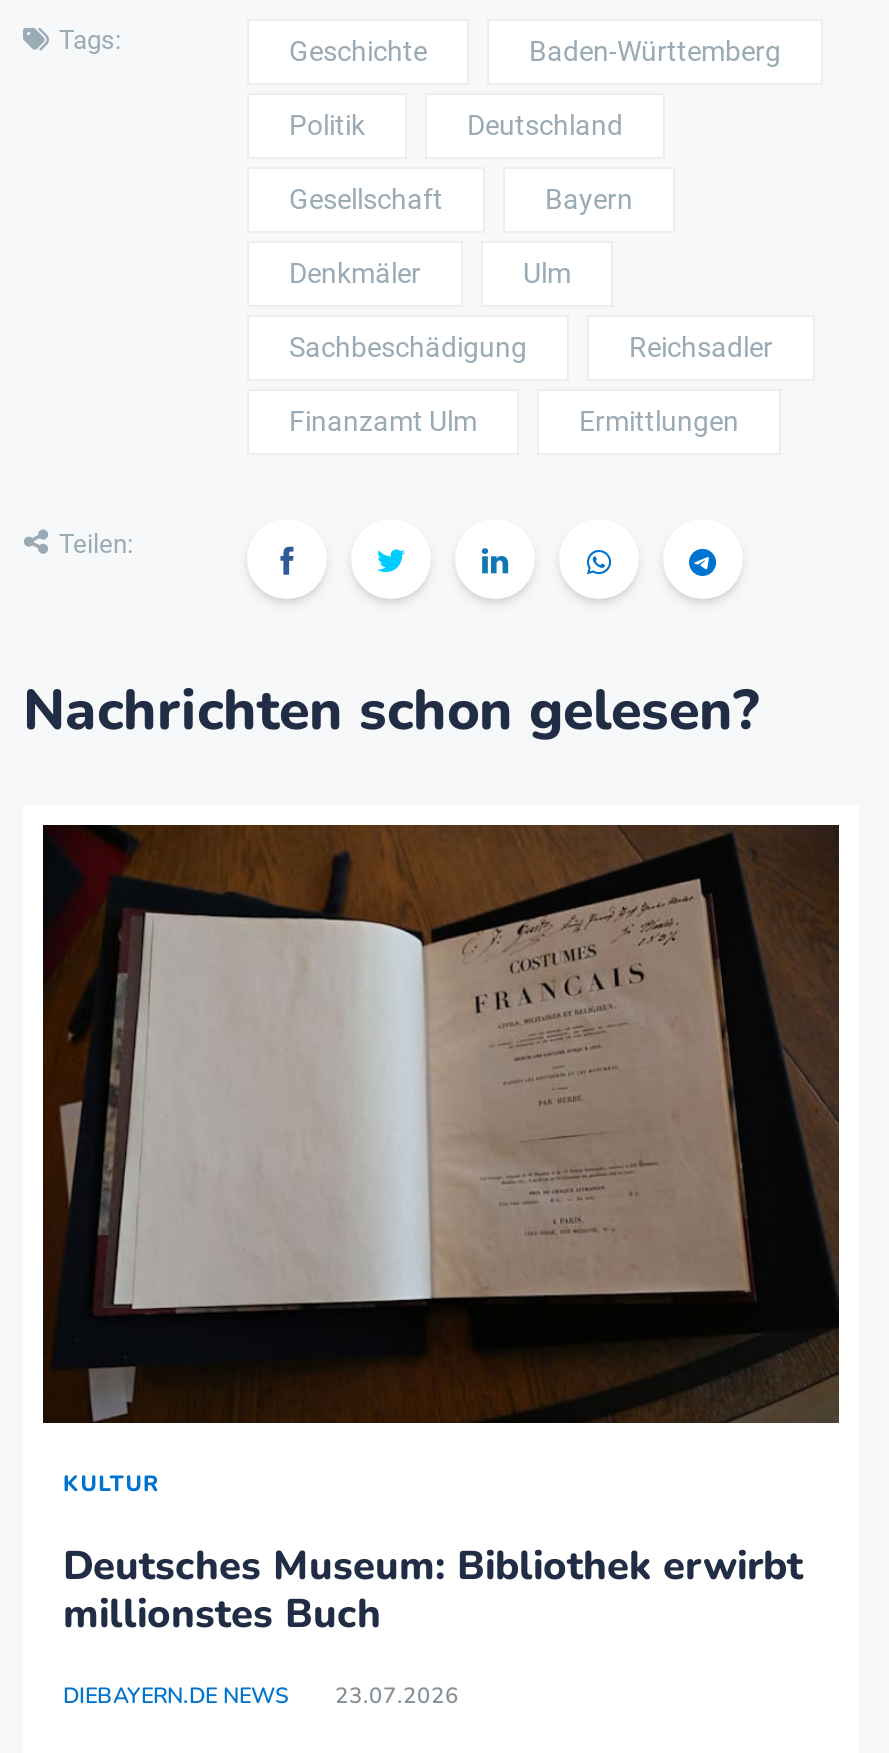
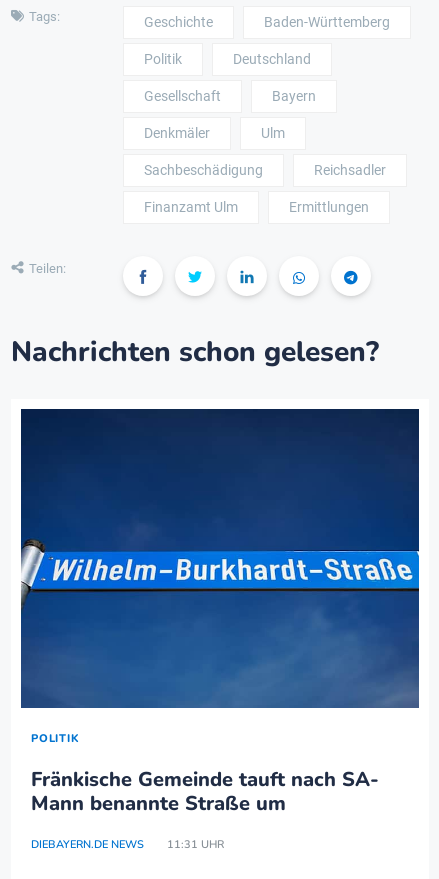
- [image]
- KULTUR
+ [image]
+ POLITIK

- Deutsches Museum: Bibliothek erwirbt
- millionstes Buch
+ Fränkische Gemeinde tauft nach SA-
+ Mann benannte Straße um

- DIEBAYERN.DE NEWS 23.07.2026
+ DIEBAYERN.DE NEWS 11:31 UHR
